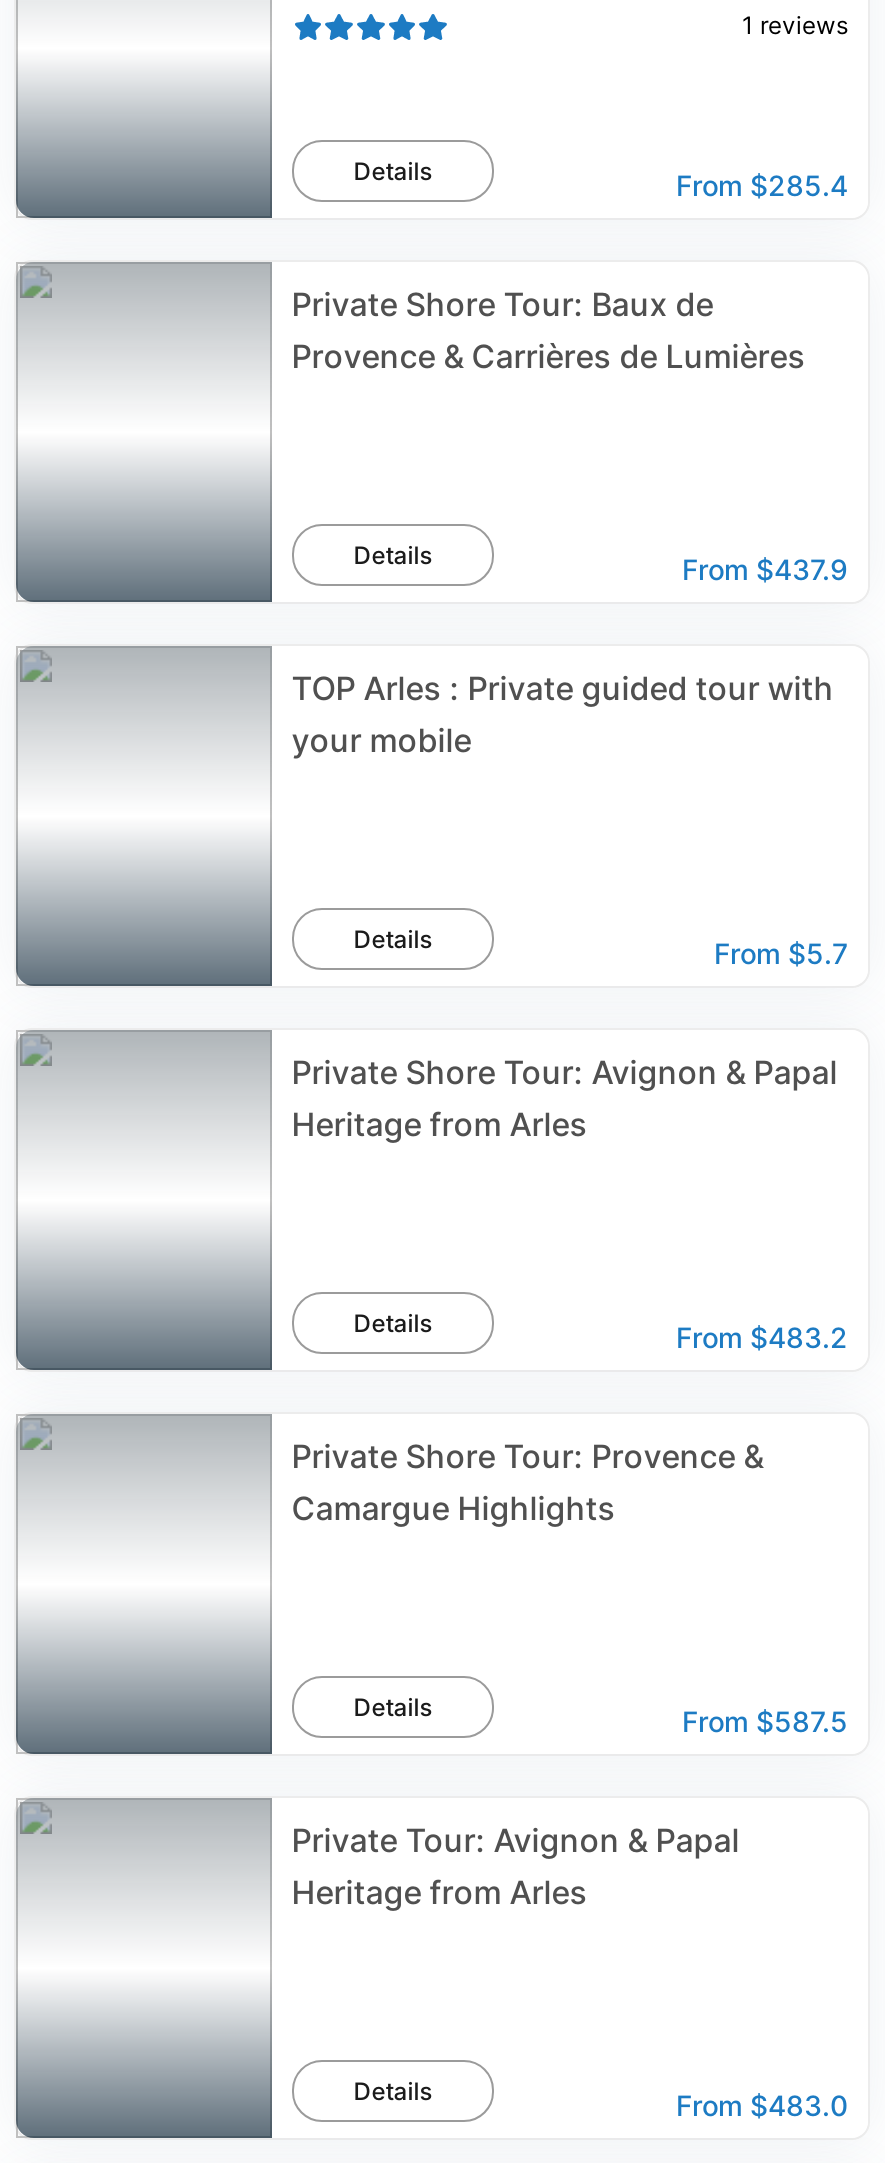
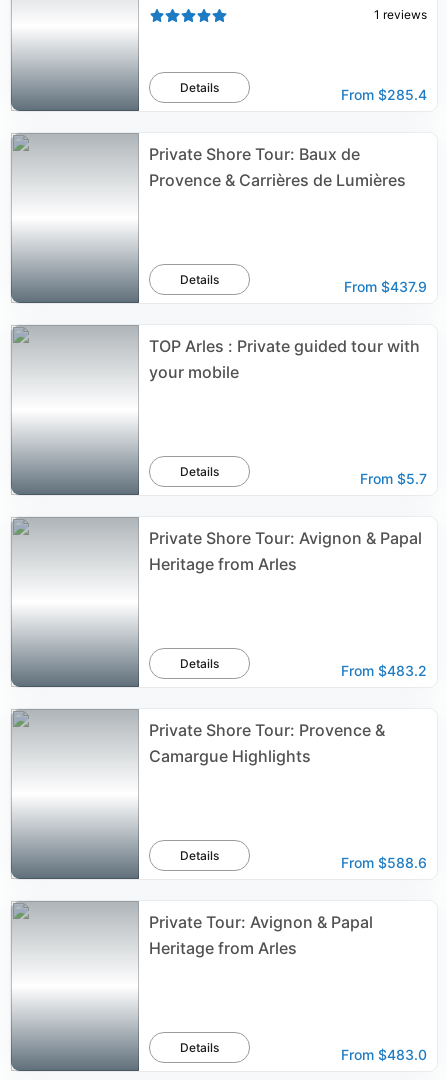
- From $587.5
+ From $588.6
